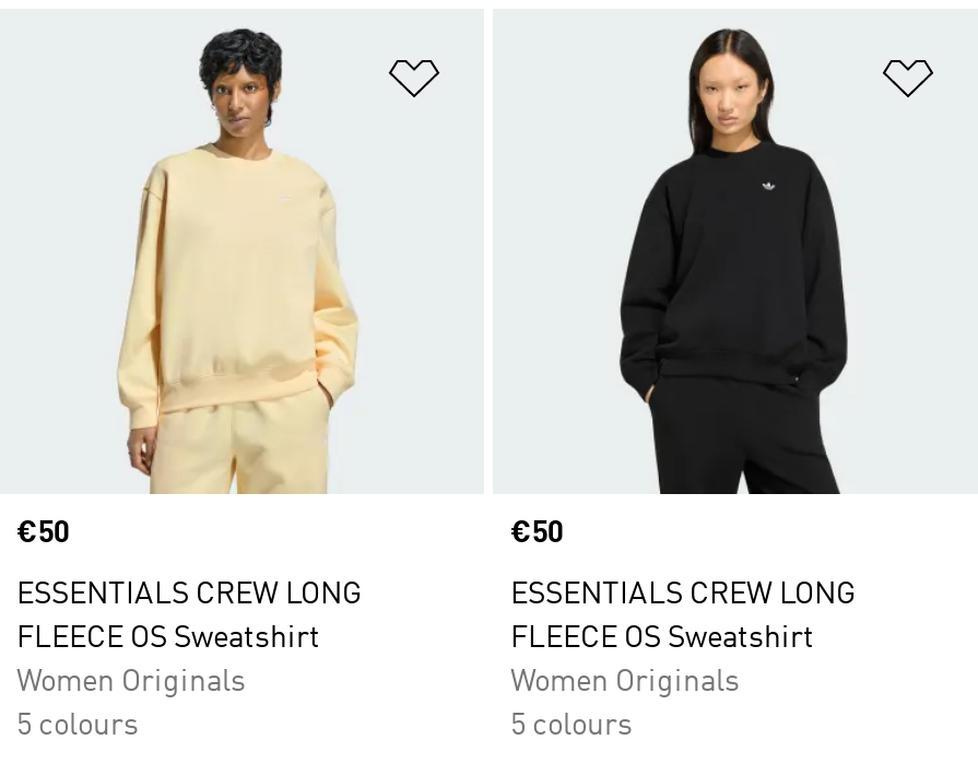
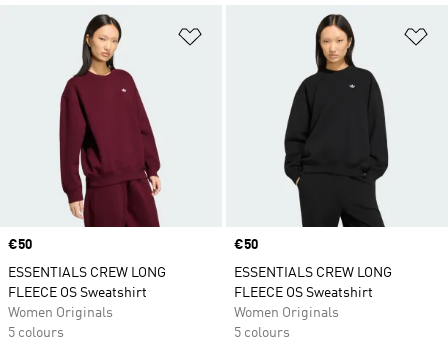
- [image]
+ [image]
